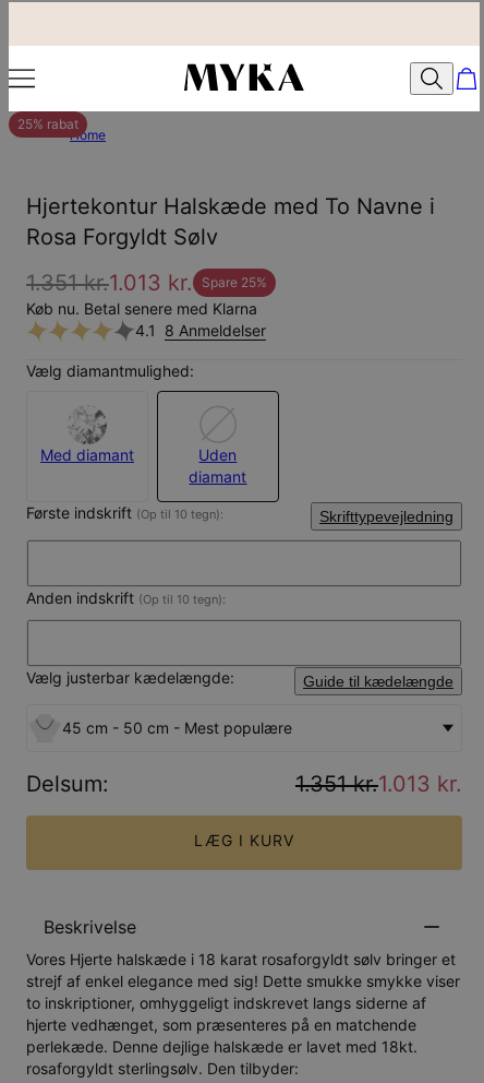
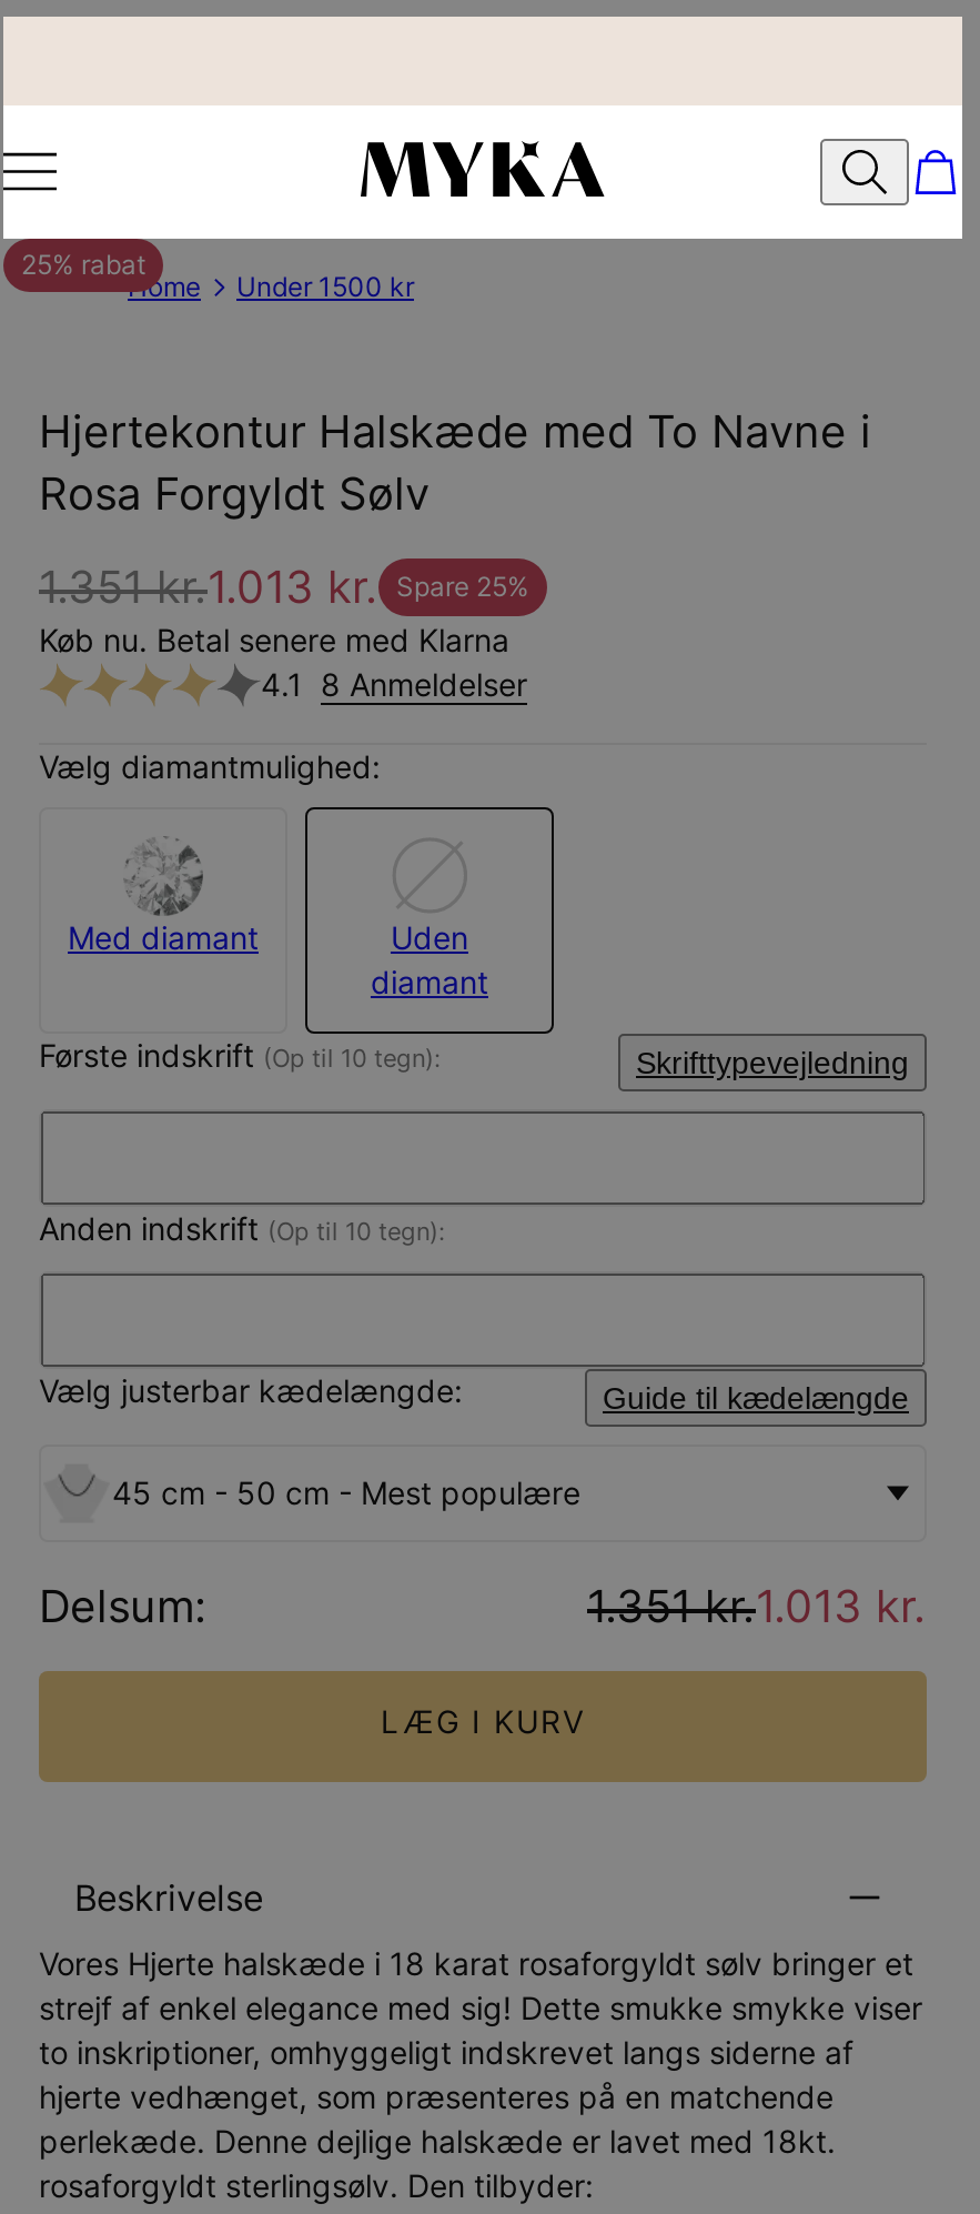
+ Under 1500 kr
